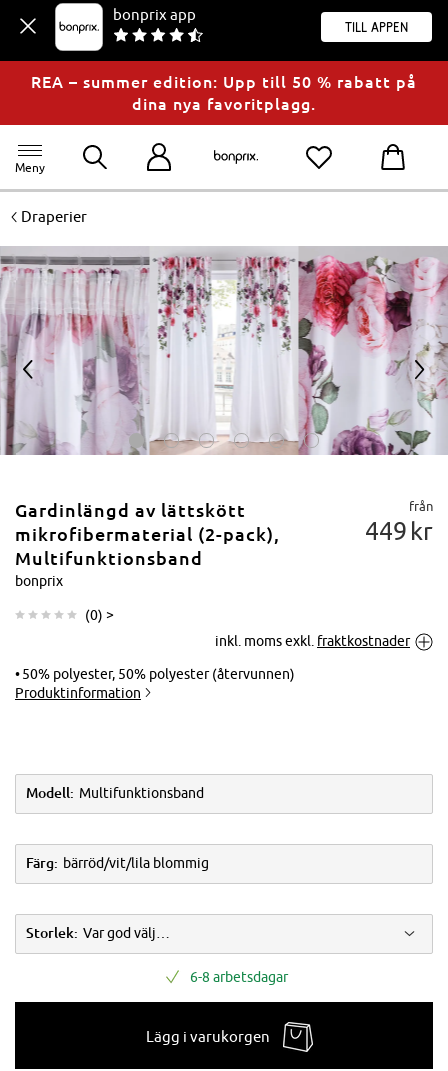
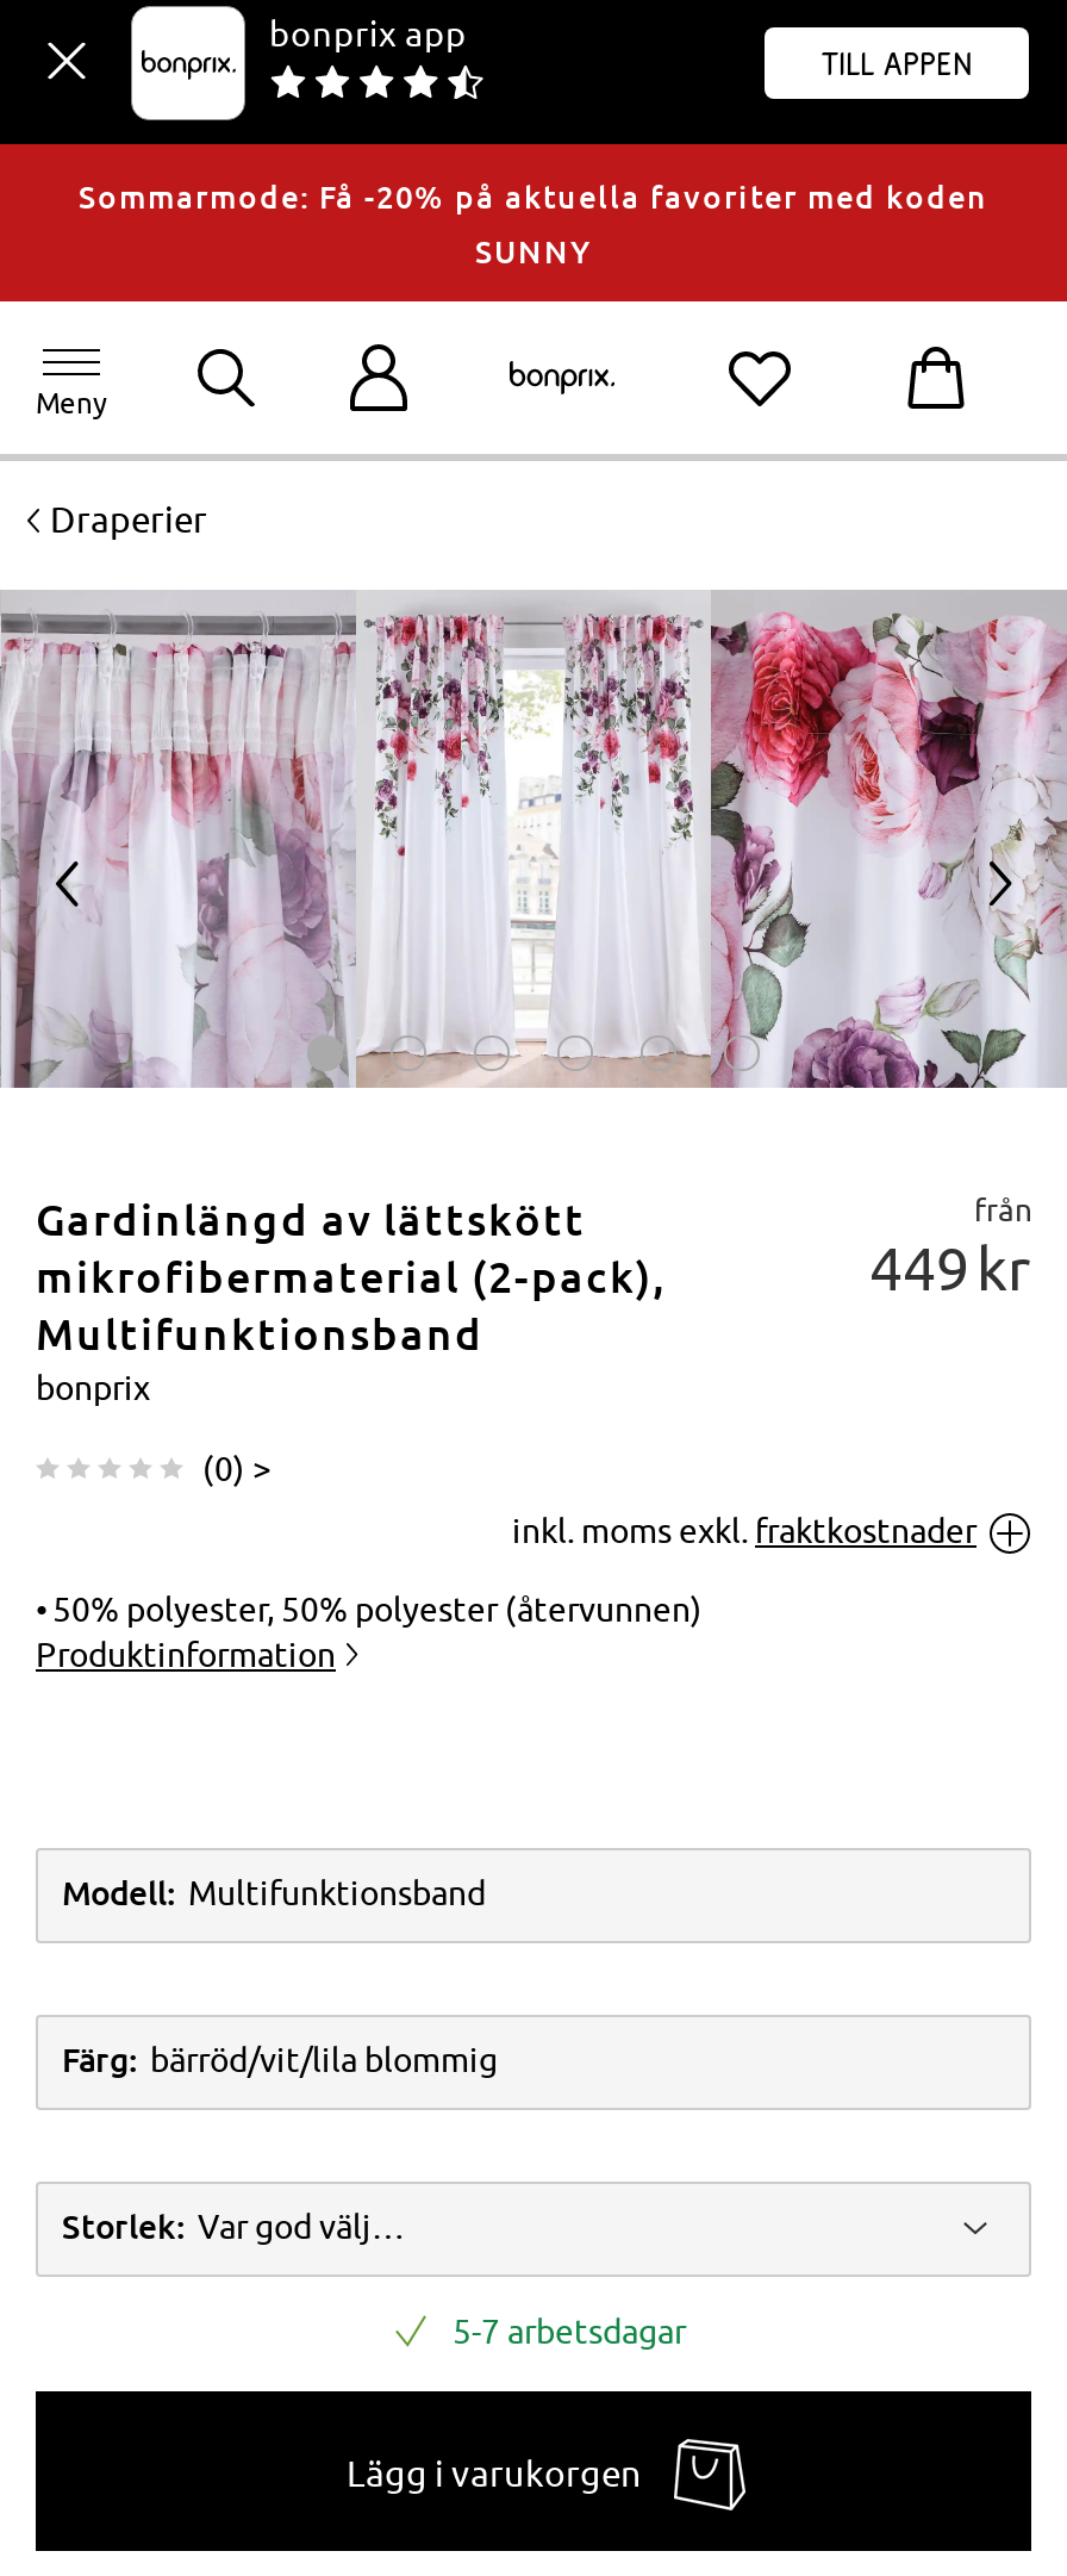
- REA – summer edition: Upp till 50 % rabatt på
- dina nya favoritplagg.
+ Sommarmode: Få -20% på aktuella favoriter med koden
+ SUNNY

- 6-8 arbetsdagar
+ 5-7 arbetsdagar
